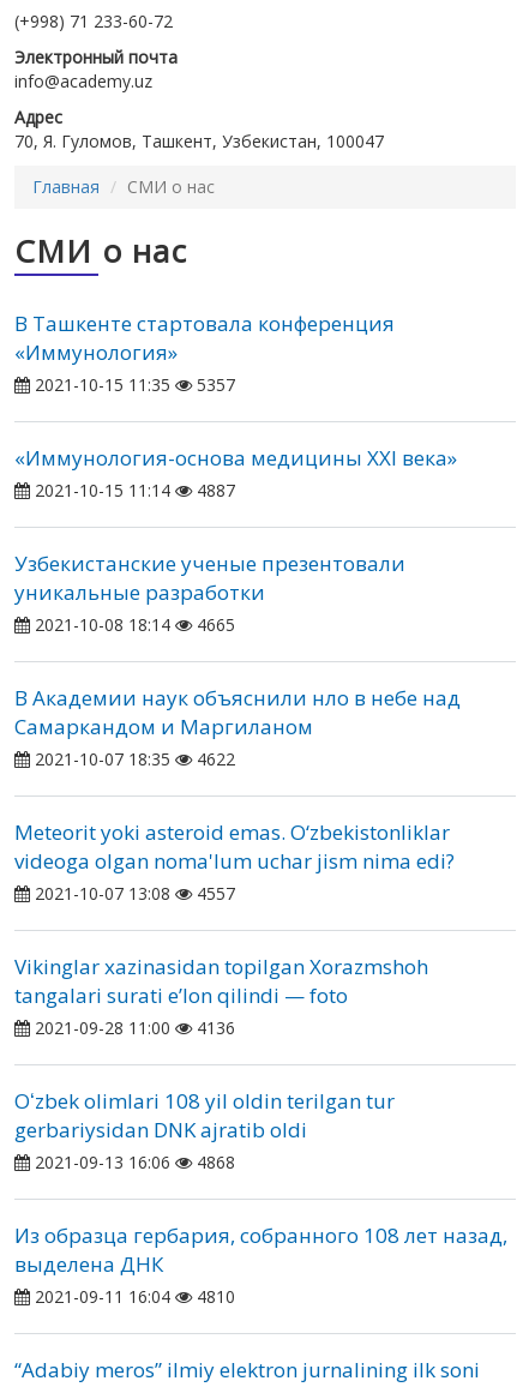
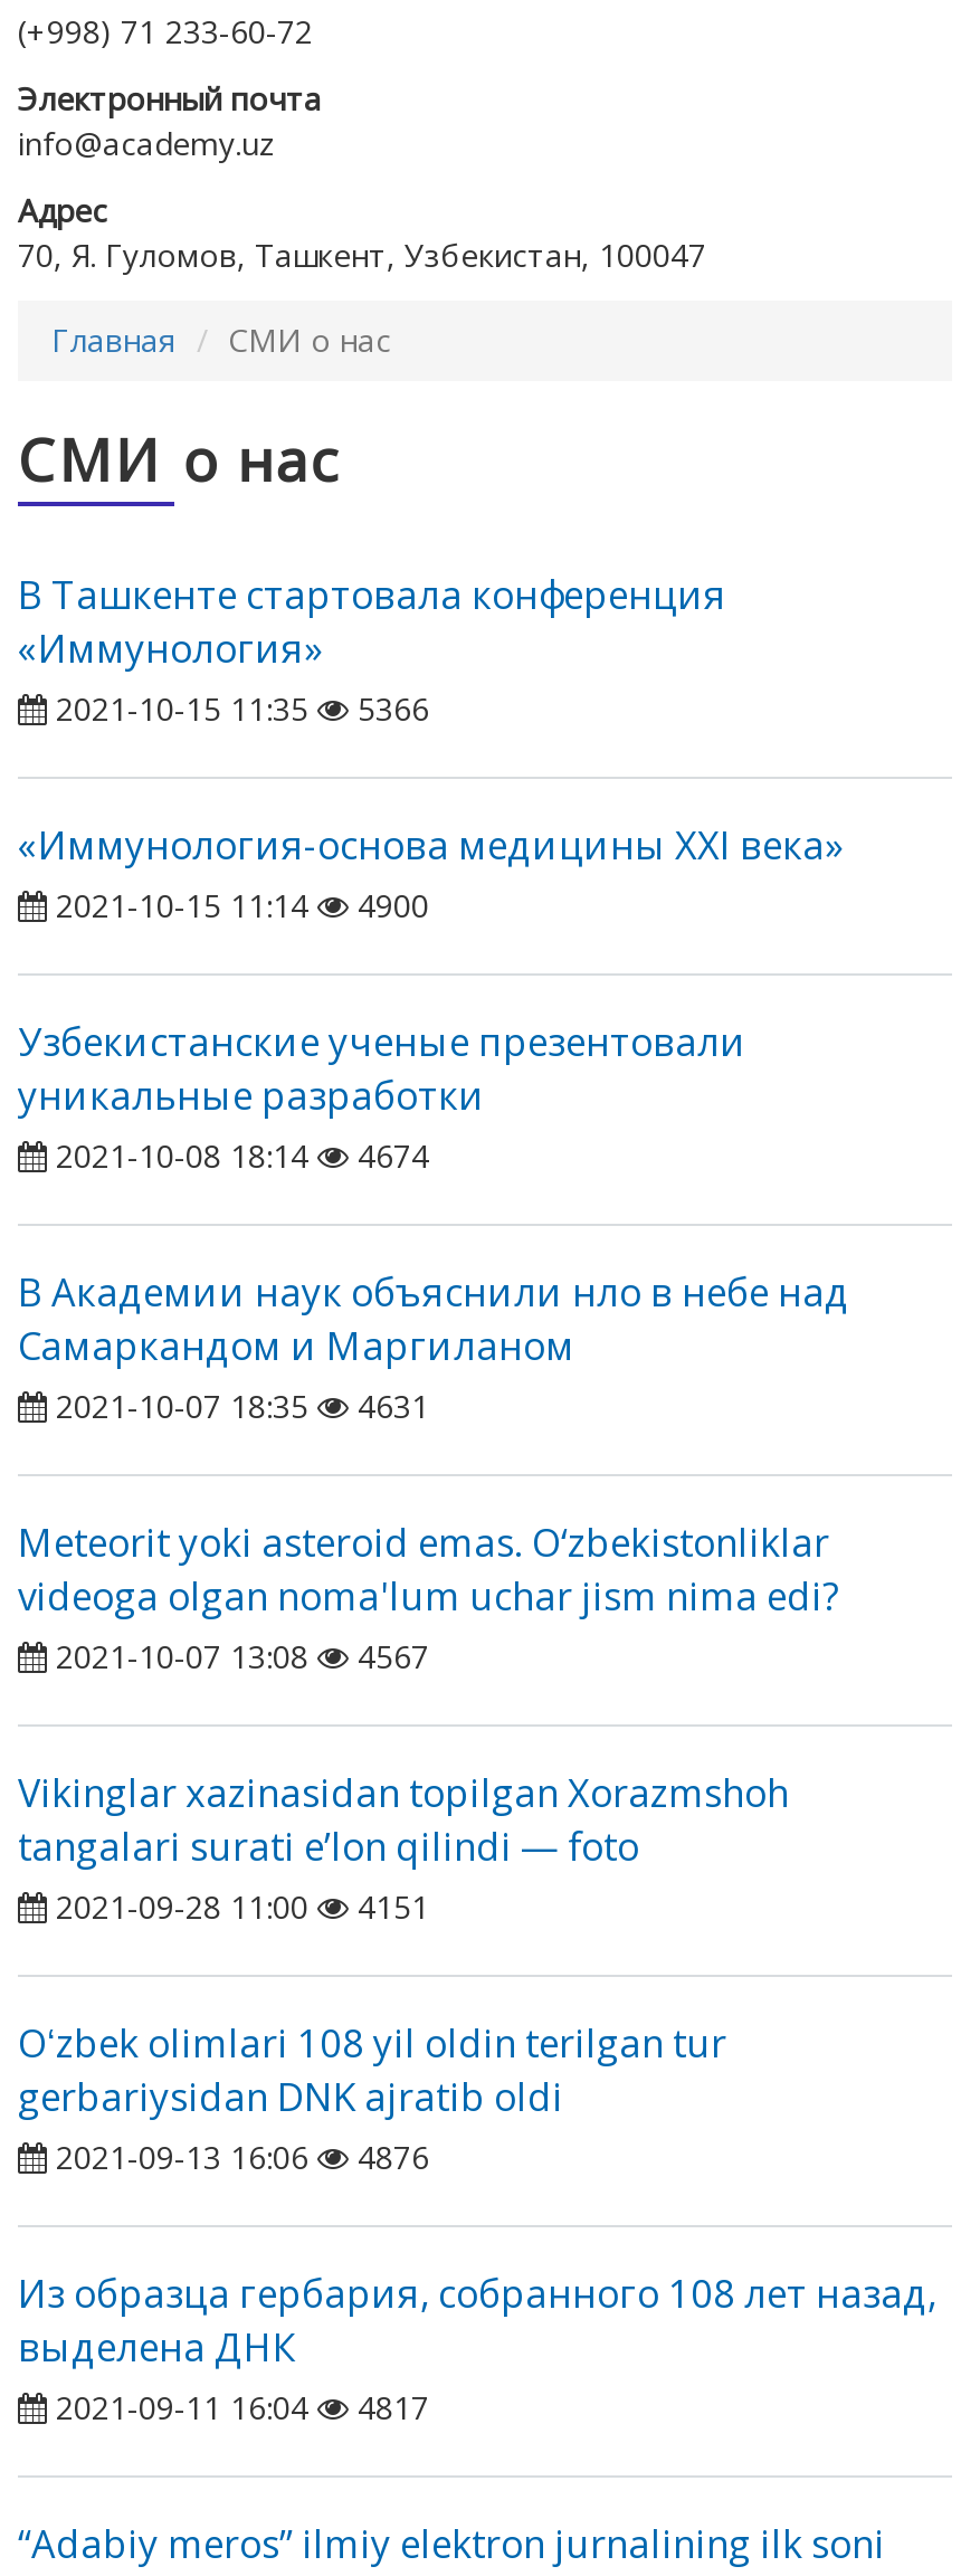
- 2021-10-15 11:35 5357
+ 2021-10-15 11:35 5366

- 2021-10-15 11:14 4887
+ 2021-10-15 11:14 4900

- 2021-10-08 18:14 4665
+ 2021-10-08 18:14 4674

- 2021-10-07 18:35 4622
+ 2021-10-07 18:35 4631

- 2021-10-07 13:08 4557
+ 2021-10-07 13:08 4567

- 2021-09-28 11:00 4136
+ 2021-09-28 11:00 4151

- 2021-09-13 16:06 4868
+ 2021-09-13 16:06 4876

- 2021-09-11 16:04 4810
+ 2021-09-11 16:04 4817
